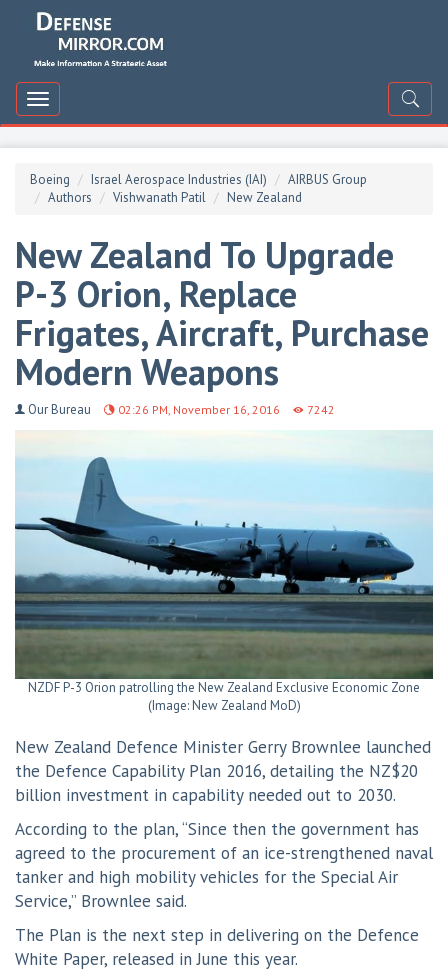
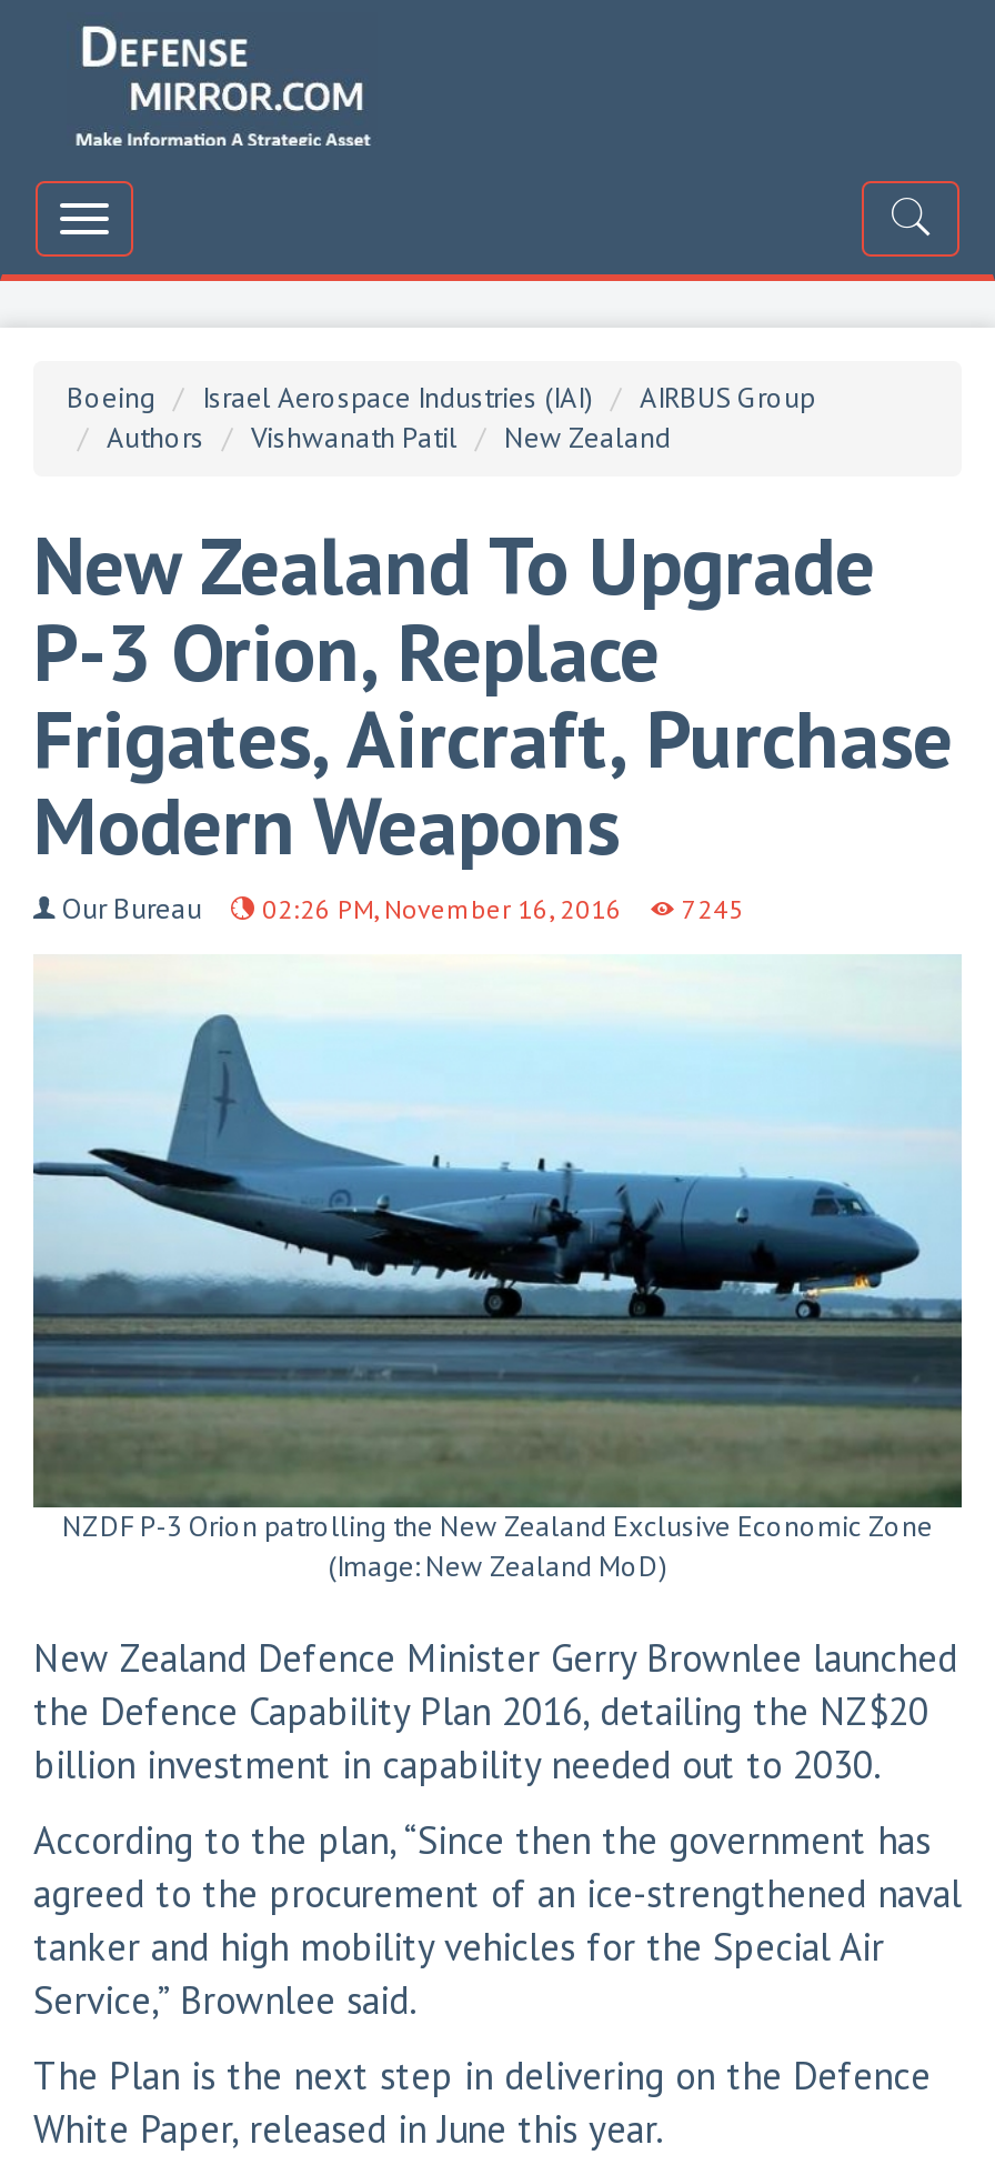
- Our Bureau 02:26 PM, November 16, 2016 7242
+ Our Bureau 02:26 PM, November 16, 2016 7245
